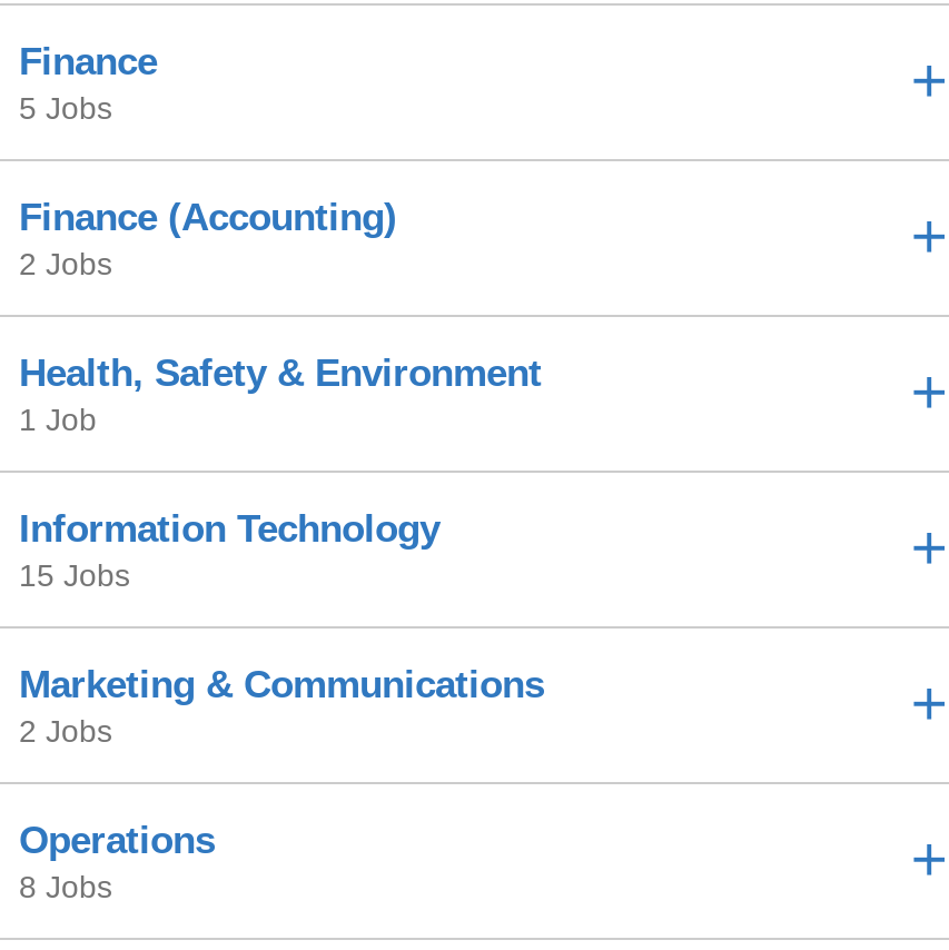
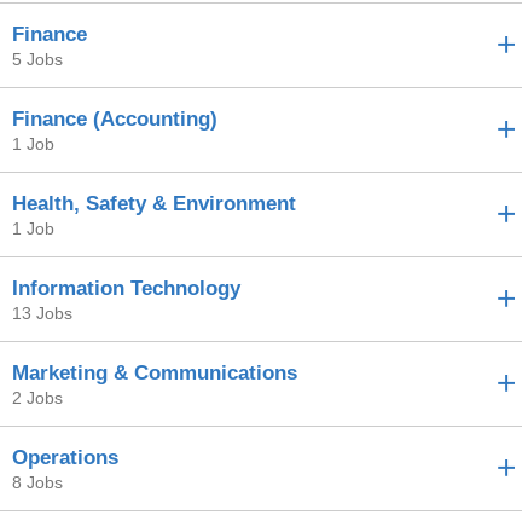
- 2 Jobs
+ 1 Job

- 15 Jobs
+ 13 Jobs
